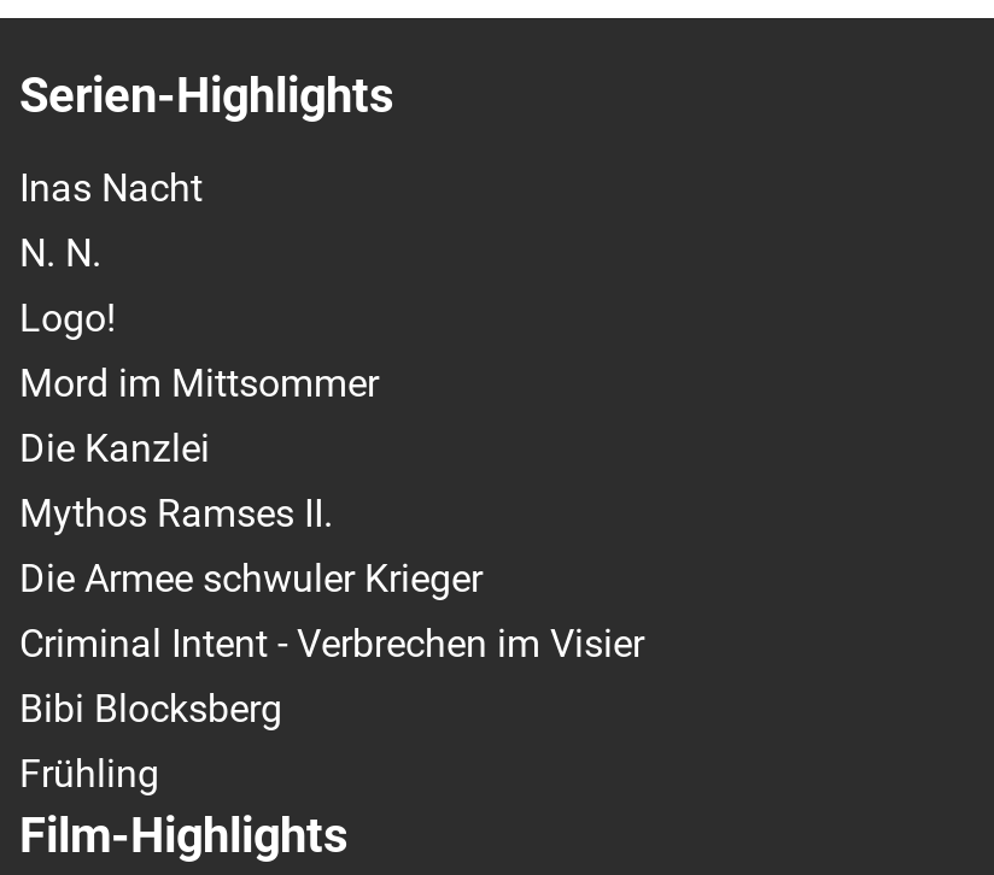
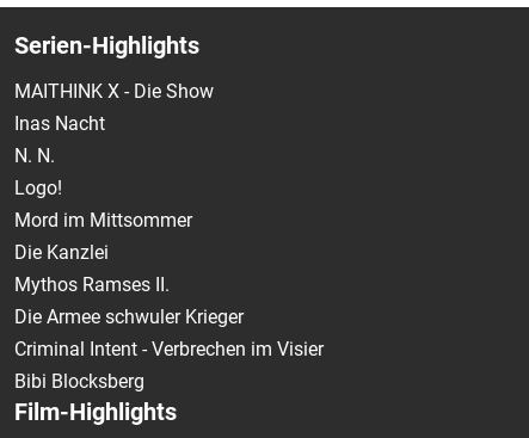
+ MAITHINK X - Die Show

moved down: Inas Nacht | N. N. | Logo! | ... | Criminal Intent - Verbrechen im Visier | Bibi Blocksberg

- Frühling
